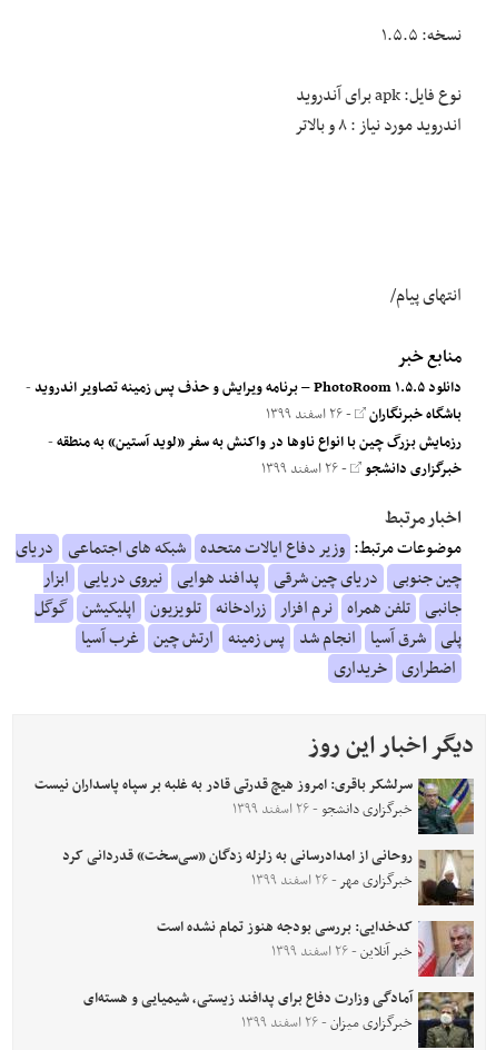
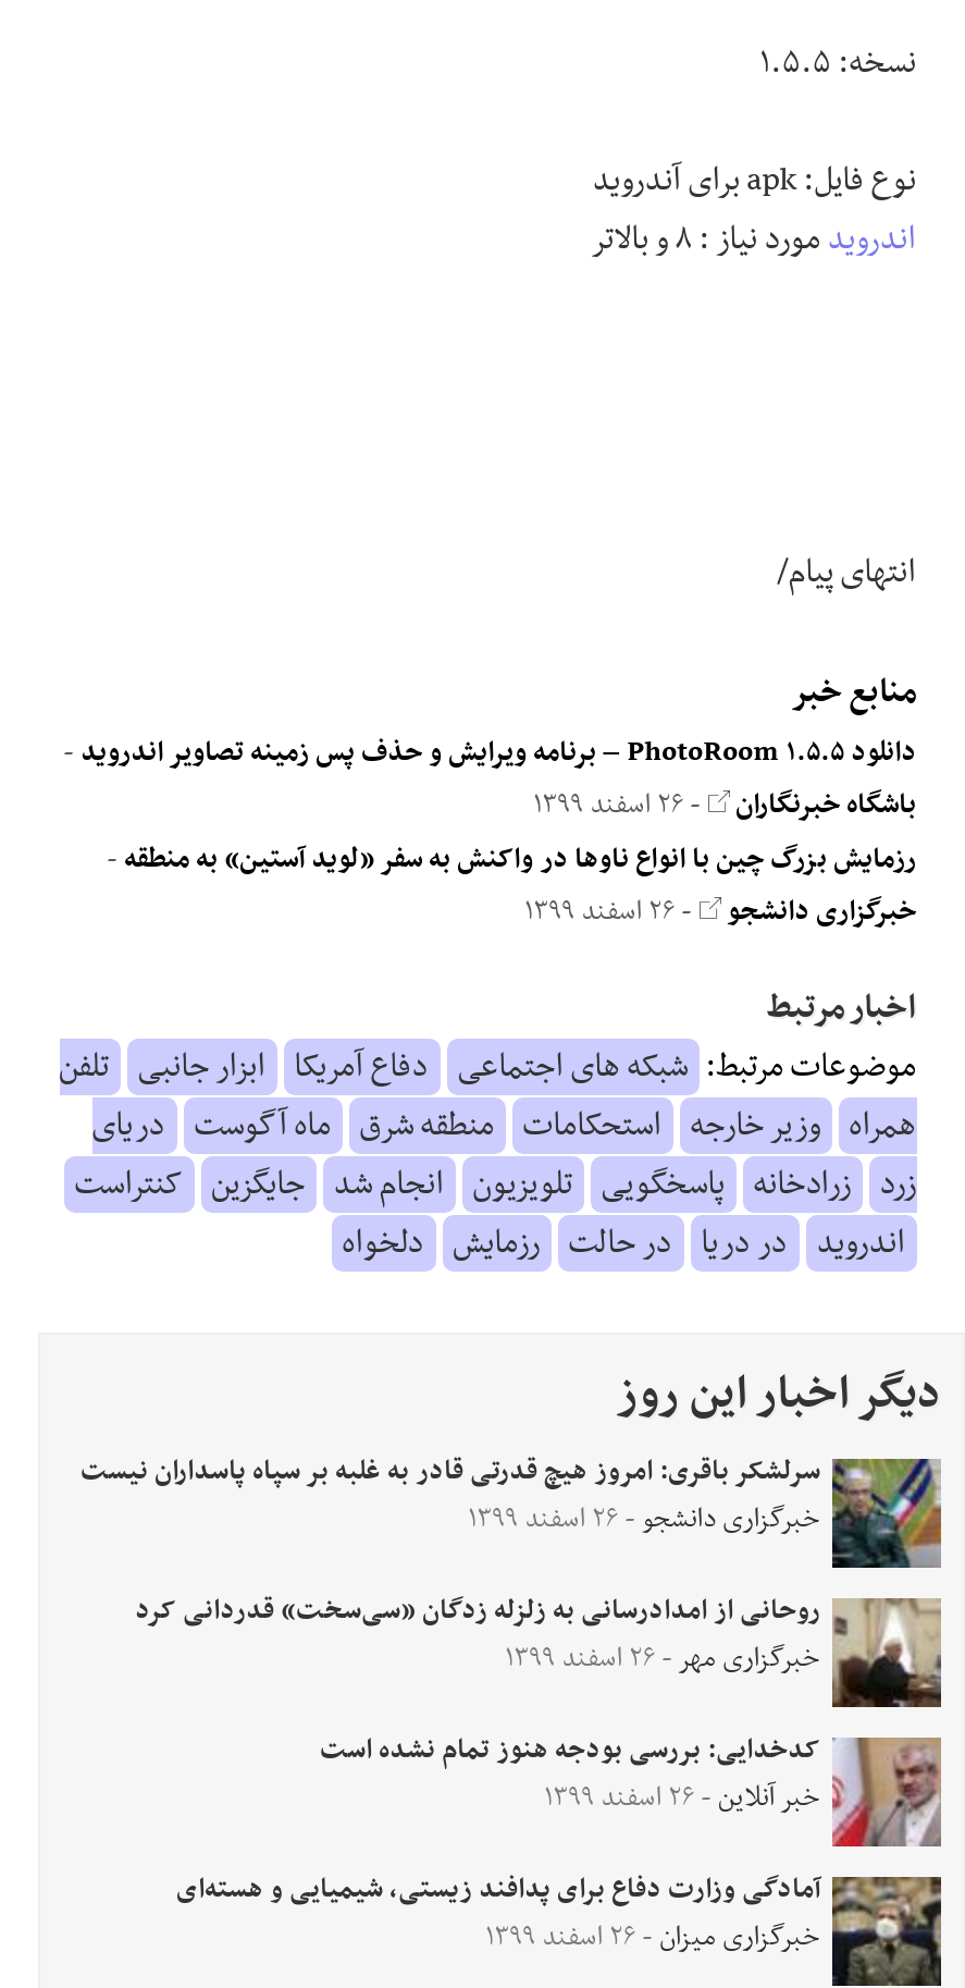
- موضوعات مرتبط: وزیر دفاع ایالات متحده شبکه های اجتماعی دریای
- چین جنوبی دریای چین شرقی پدافند هوایی نیروی دریایی ابزار
- جانبی تلفن همراه نرم افزار زرادخانه تلویزیون اپلیکیشن گوگل
- پلی شرق آسیا انجام شد پس زمینه ارتش چین غرب آسیا
- اضطراری خریداری
+ موضوعات مرتبط: شبکه های اجتماعی دفاع آمریکا ابزار جانبی تلفن
+ همراه وزیر خارجه استحکامات منطقه شرق ماه آگوست دریای
+ زرد زرادخانه پاسخگویی تلویزیون انجام شد جایگزین کنتراست
+ اندروید در دریا در حالت رزمایش دلخواه
